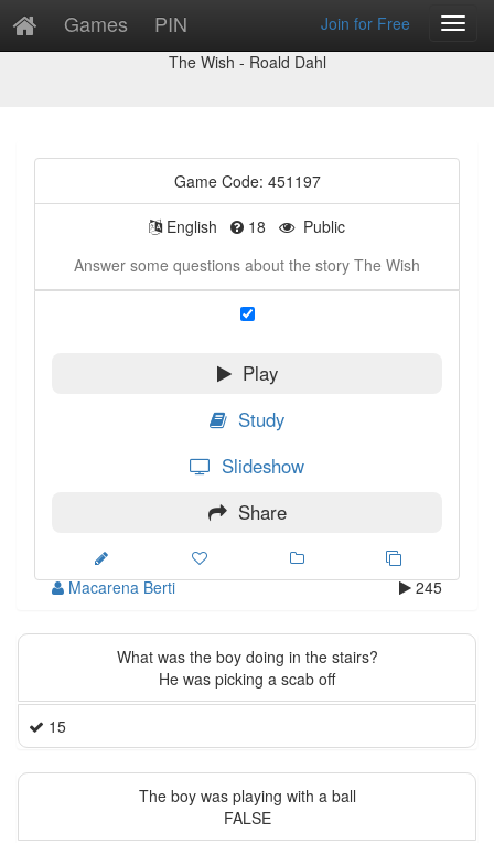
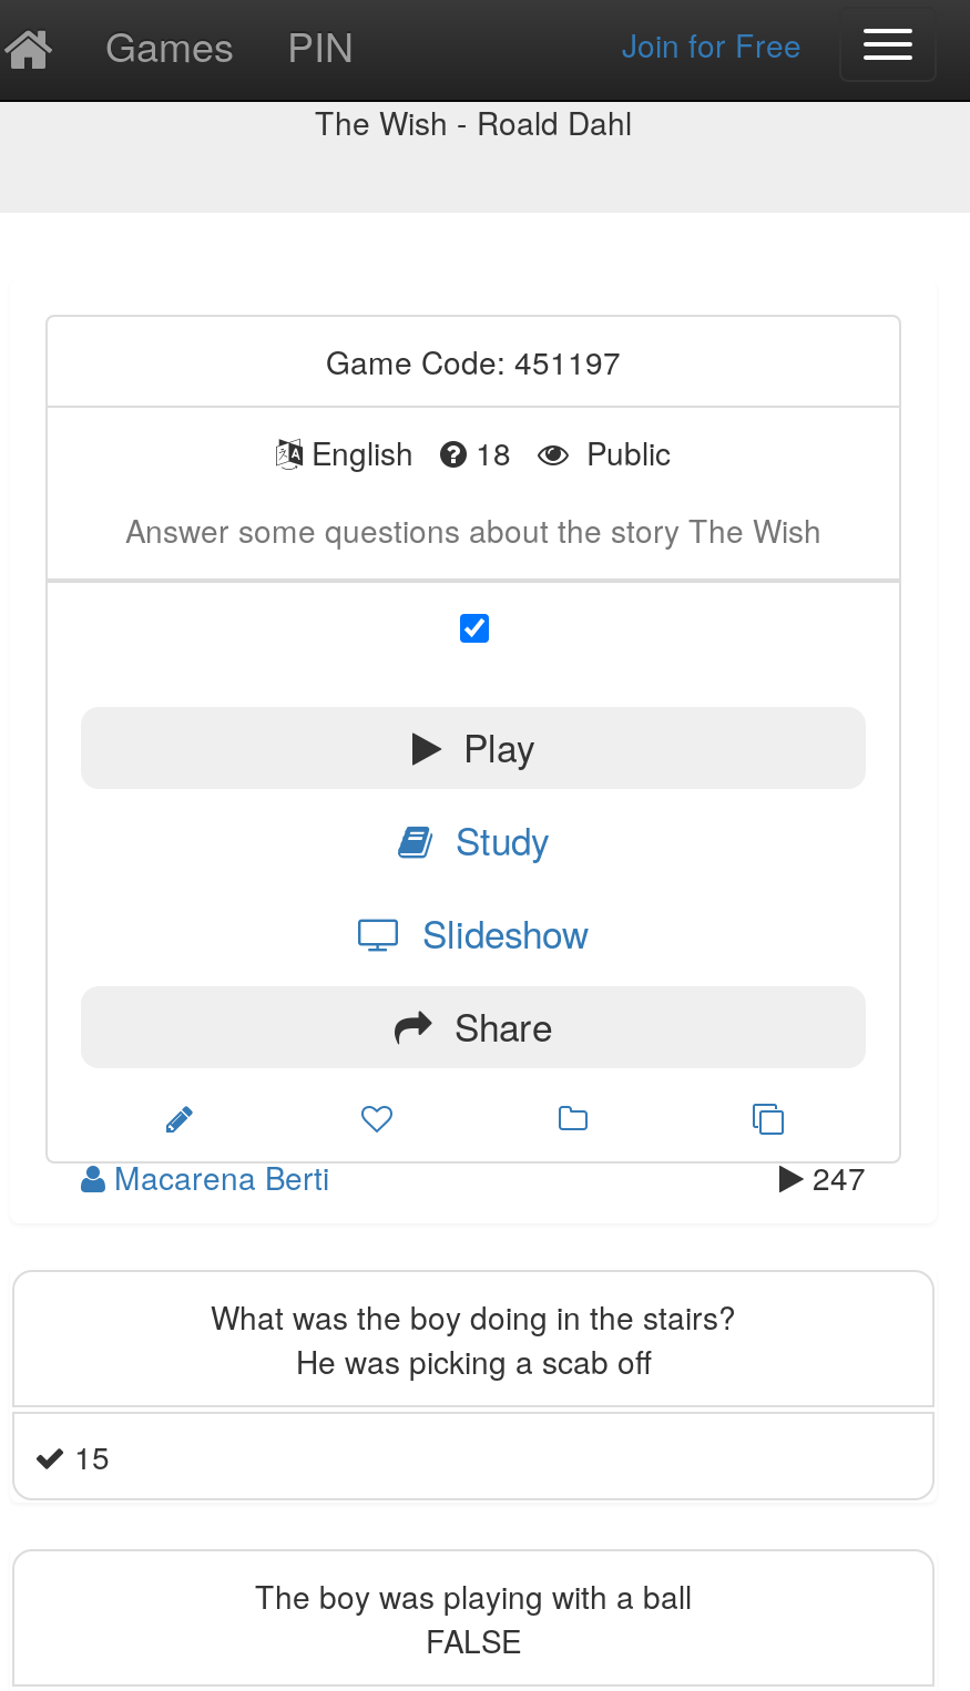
- 245
+ 247
